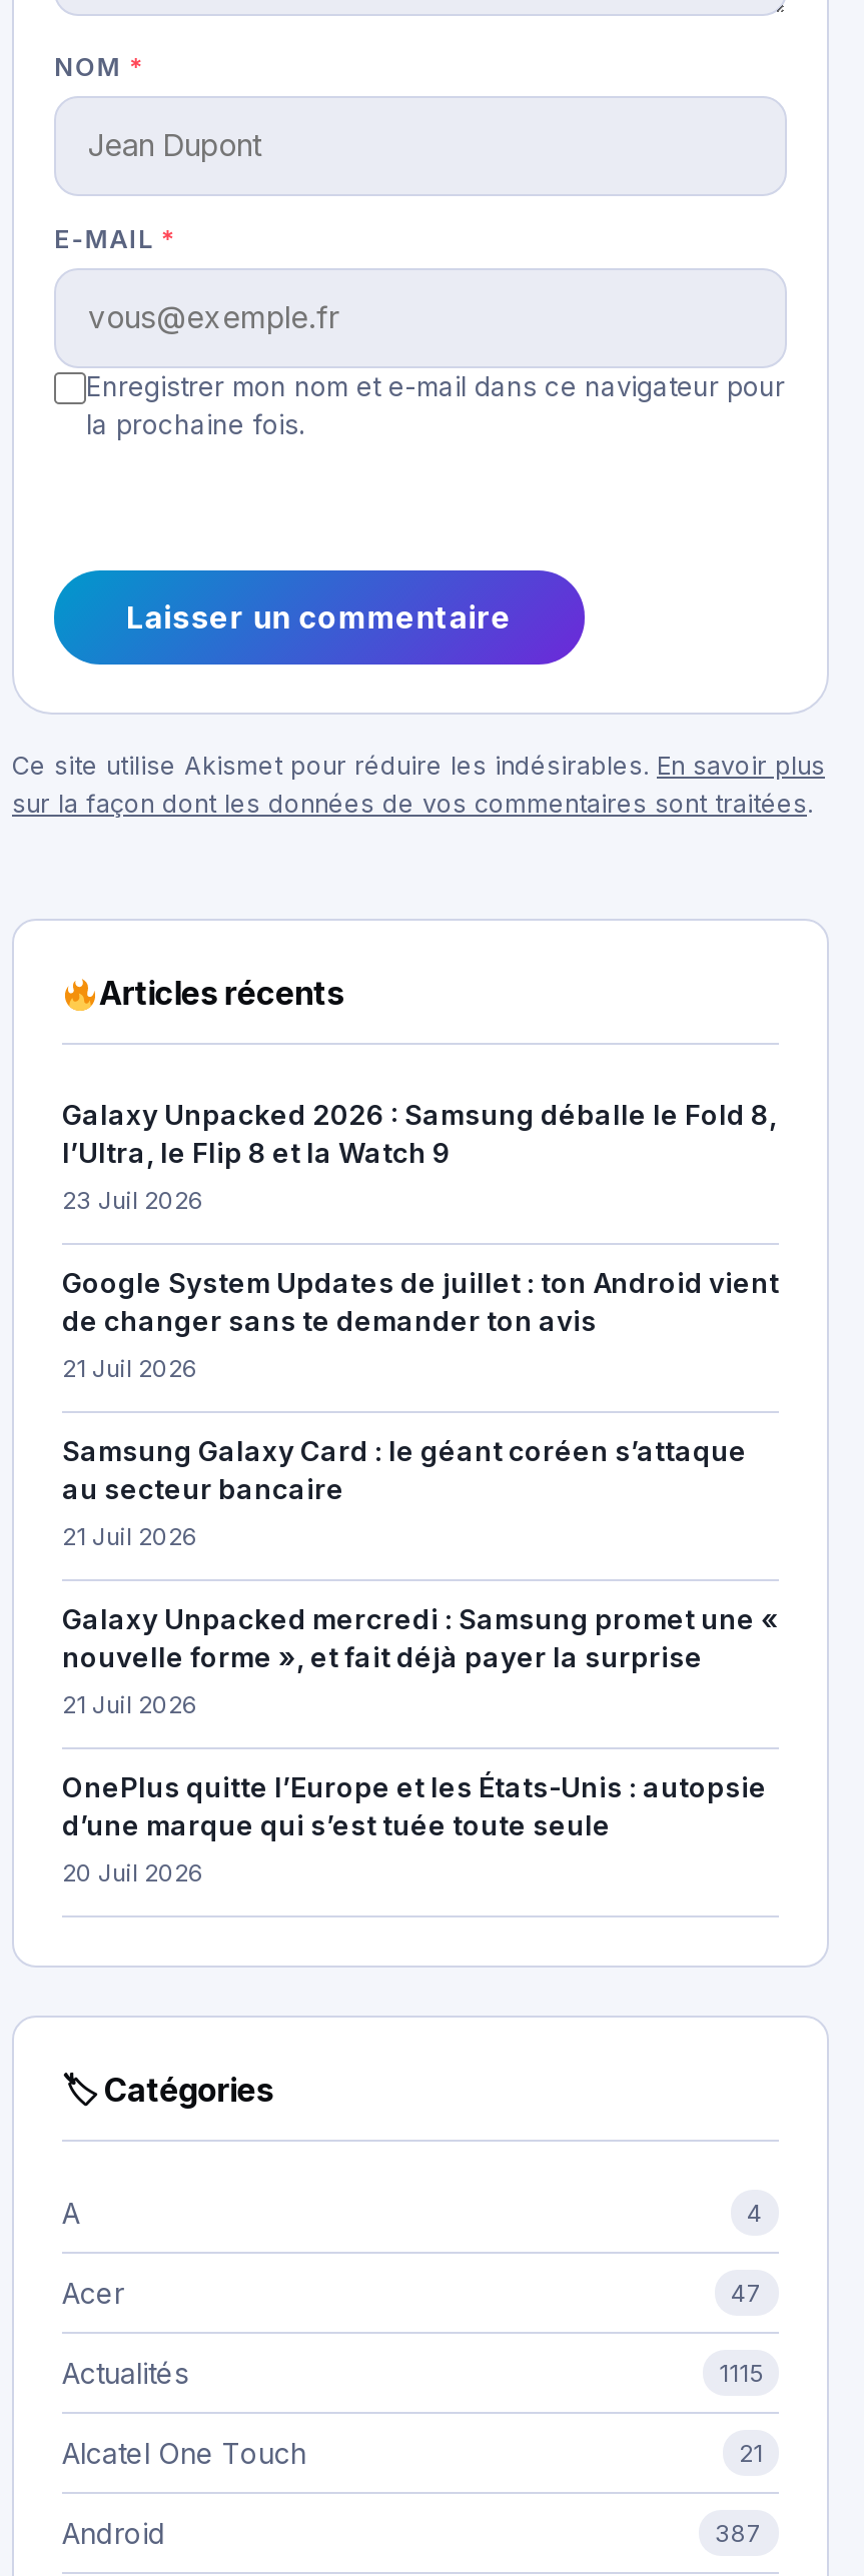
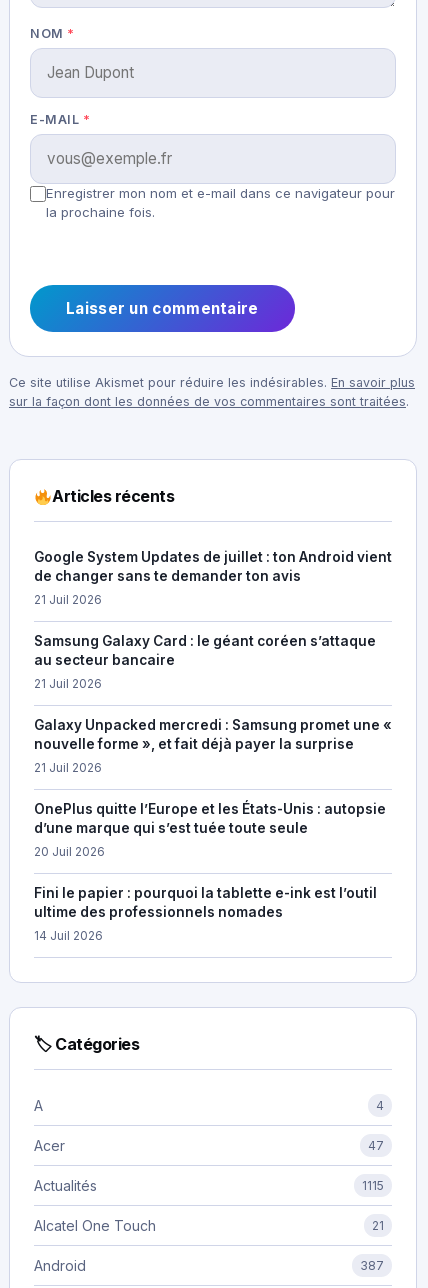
- Galaxy Unpacked 2026 : Samsung déballe le Fold 8,
- l’Ultra, le Flip 8 et la Watch 9
- 23 Juil 2026

moved up: Google System Updates de juillet : ton Android vient | de changer sans te demander ton avis | 21 Juil 2026 | ... | d’une marque qui s’est tuée toute seule | 20 Juil 2026

+ Fini le papier : pourquoi la tablette e-ink est l’outil
+ ultime des professionnels nomades
+ 14 Juil 2026
